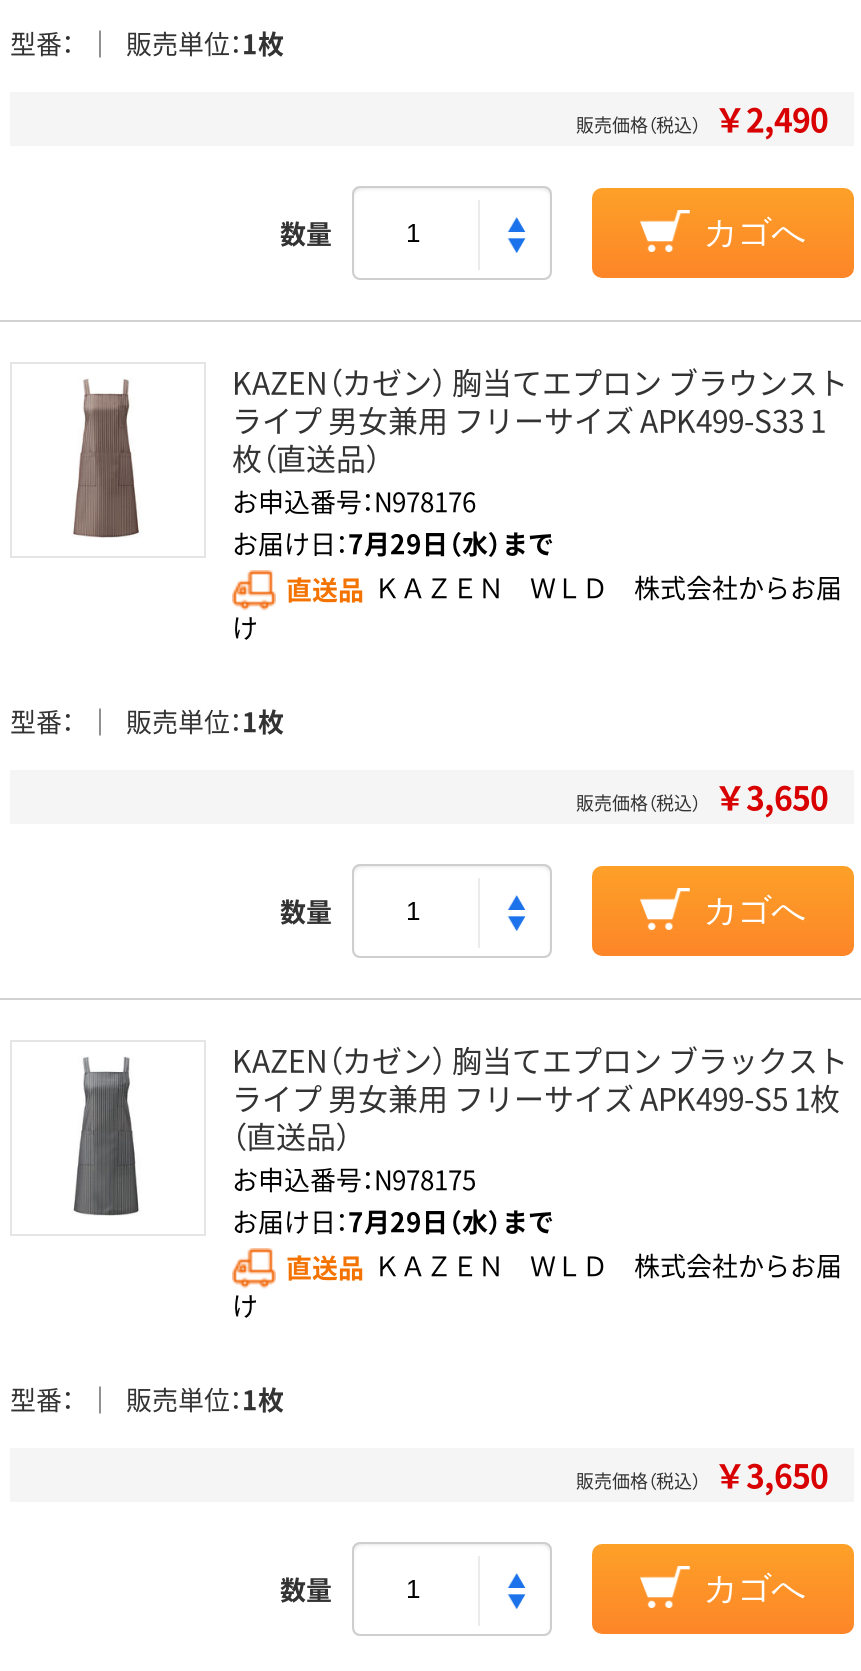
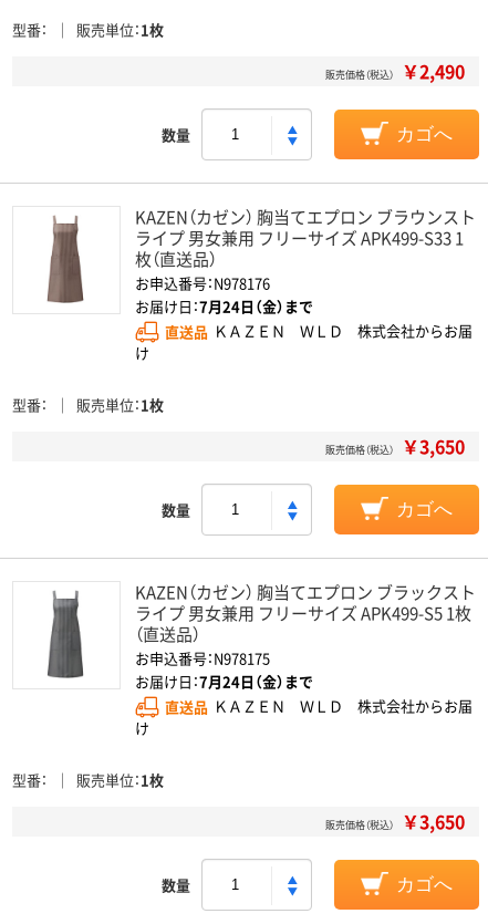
- お届け日：7月29日（水）まで
+ お届け日：7月24日（金）まで

- お届け日：7月29日（水）まで
+ お届け日：7月24日（金）まで
